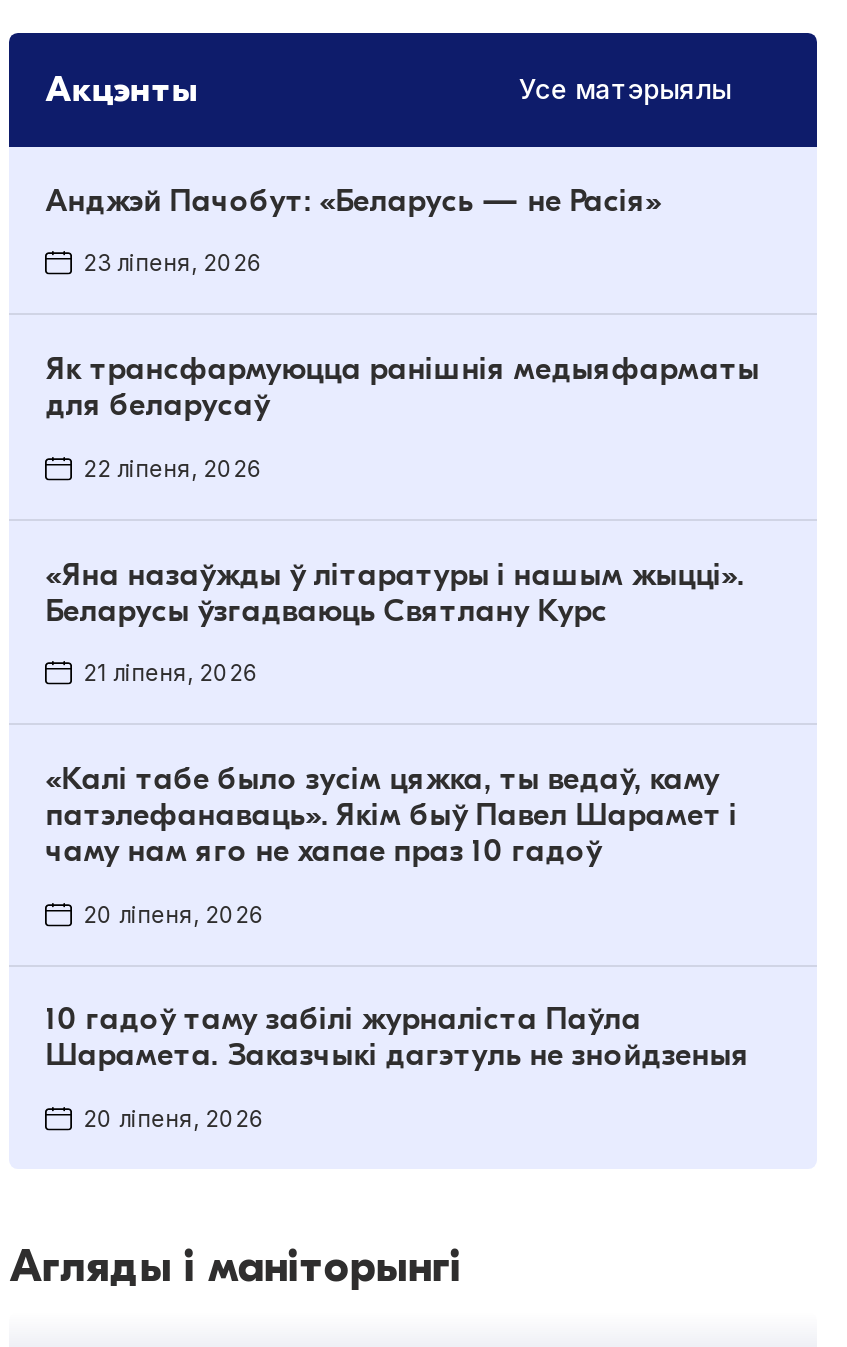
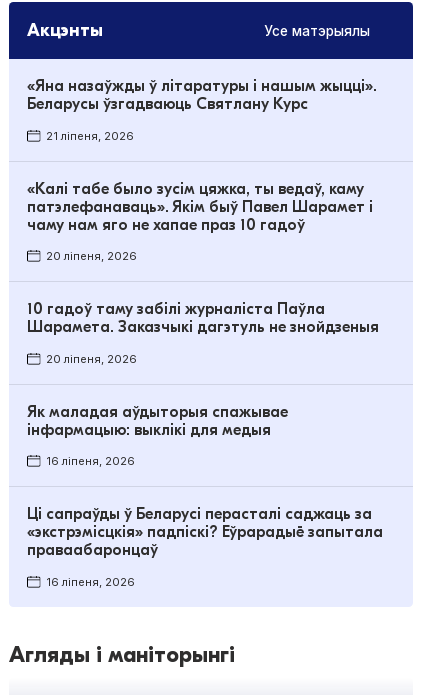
- Анджэй Пачобут: «Беларусь — не Расія»
- 23 ліпеня, 2026
- Як трансфармуюцца ранішнія медыяфарматы
- для беларусаў
- 22 ліпеня, 2026

moved up: «Яна назаўжды ў літаратуры і нашым жыцці». | Беларусы ўзгадваюць Святлану Курс | 21 ліпеня, 2026 | ... | Шарамета. Заказчыкі дагэтуль не знойдзеныя | 20 ліпеня, 2026

+ Як маладая аўдыторыя спажывае
+ інфармацыю: выклікі для медыя
+ 16 ліпеня, 2026
+ Ці сапраўды ў Беларусі перасталі саджаць за
+ «экстрэмісцкія» падпіскі? Еўрарадыё запытала
+ праваабаронцаў
+ 16 ліпеня, 2026
